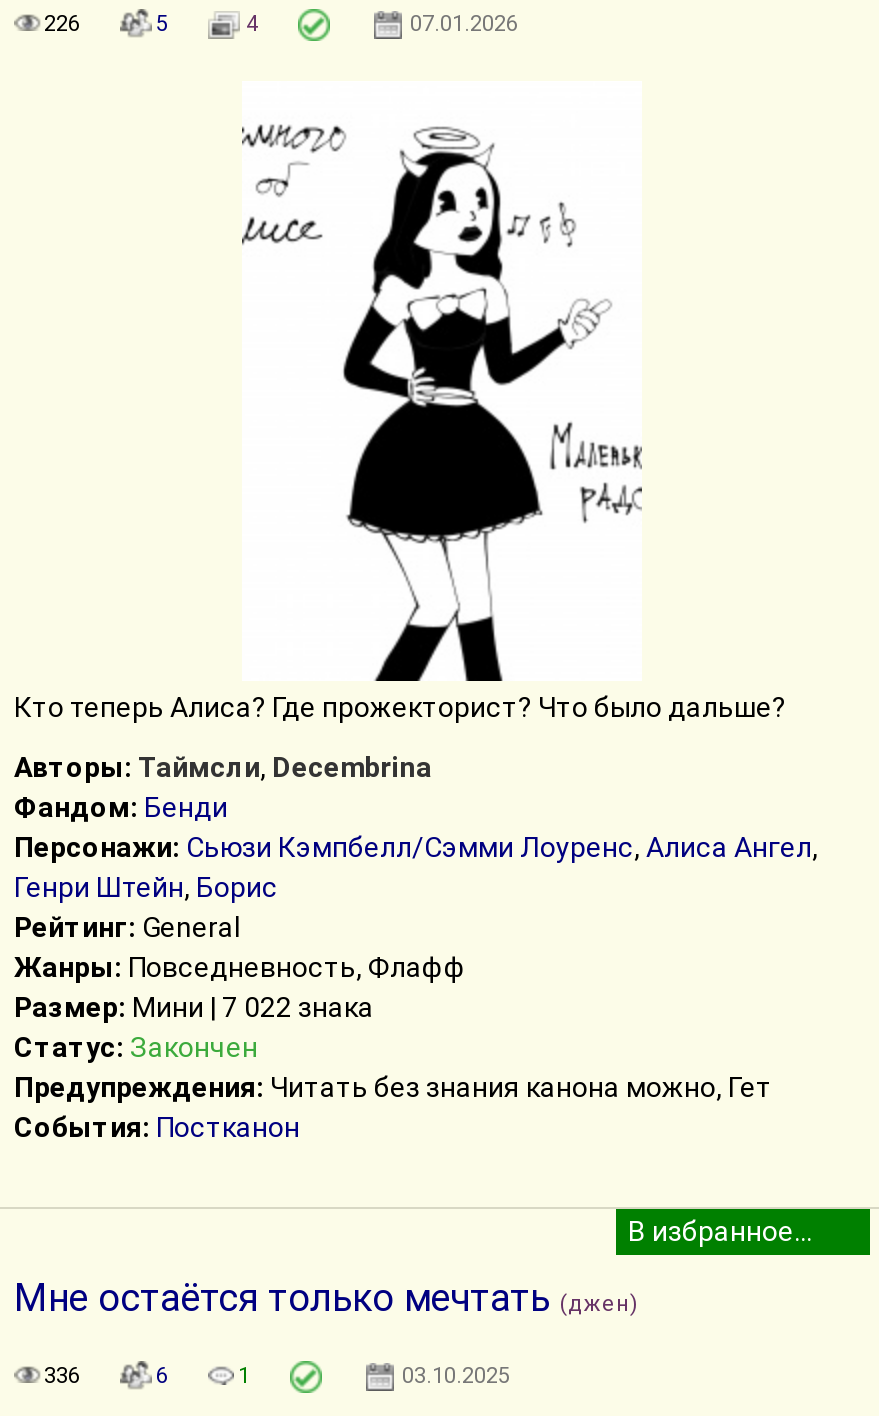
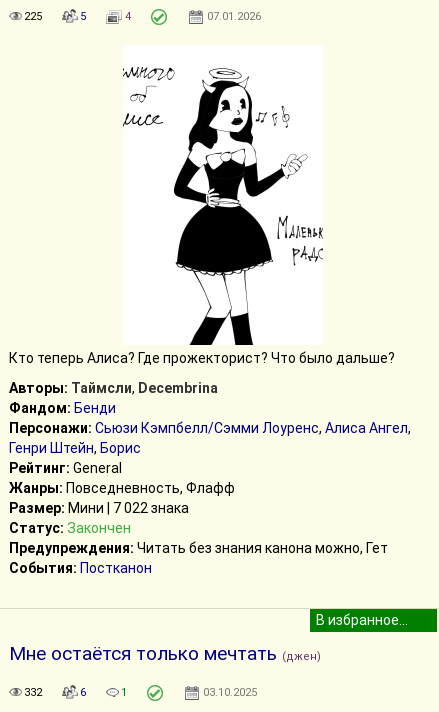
- 226
+ 225

- 336
+ 332
